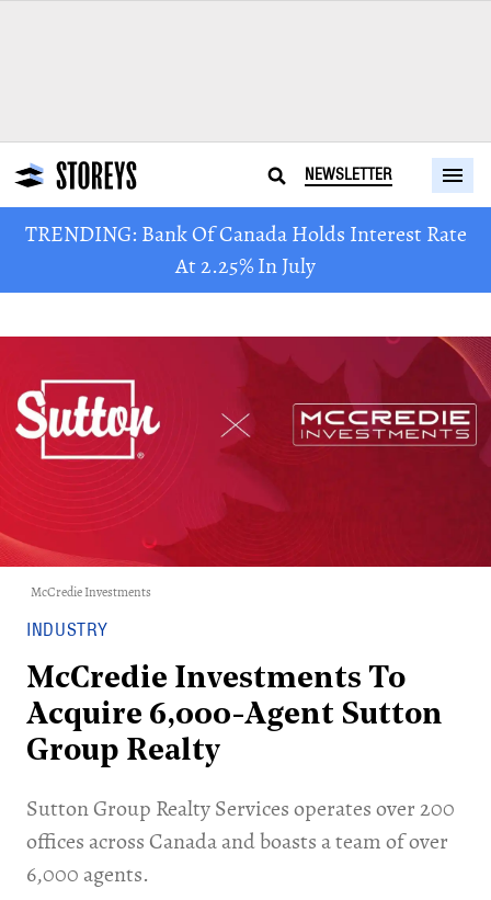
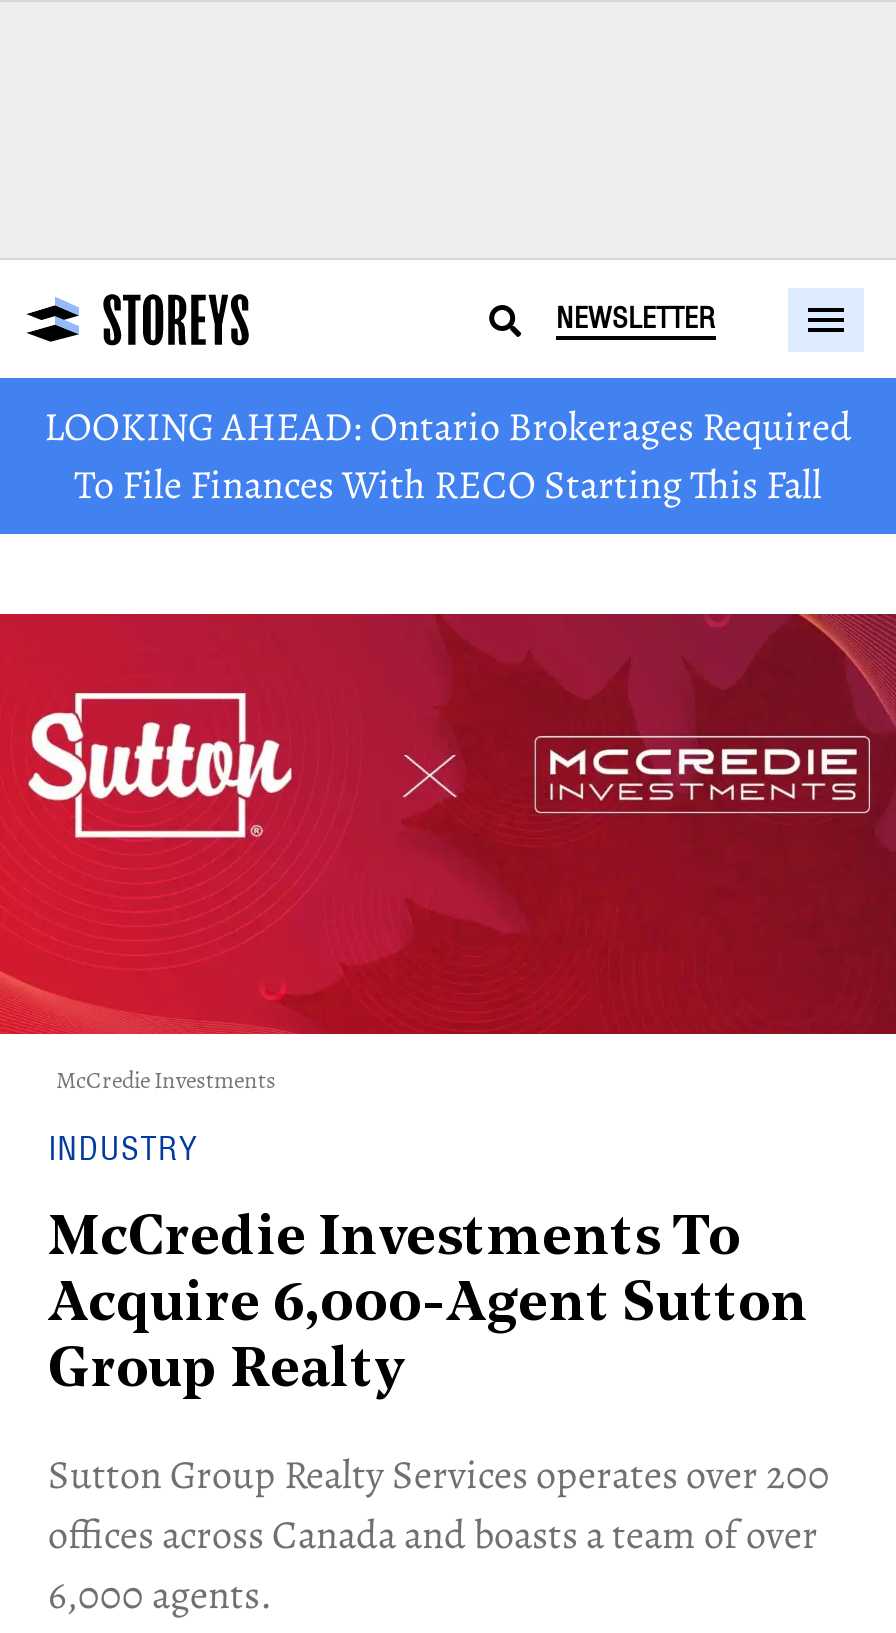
- TRENDING: Bank Of Canada Holds Interest Rate
- At 2.25% In July
+ LOOKING AHEAD: Ontario Brokerages Required
+ To File Finances With RECO Starting This Fall
